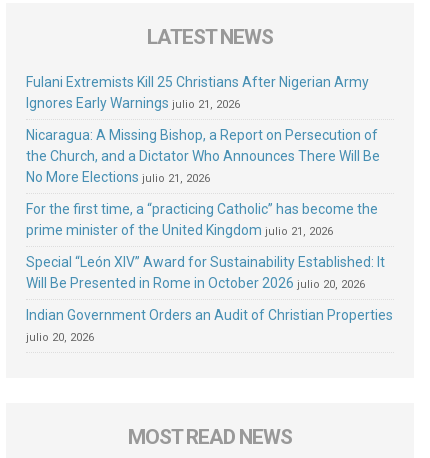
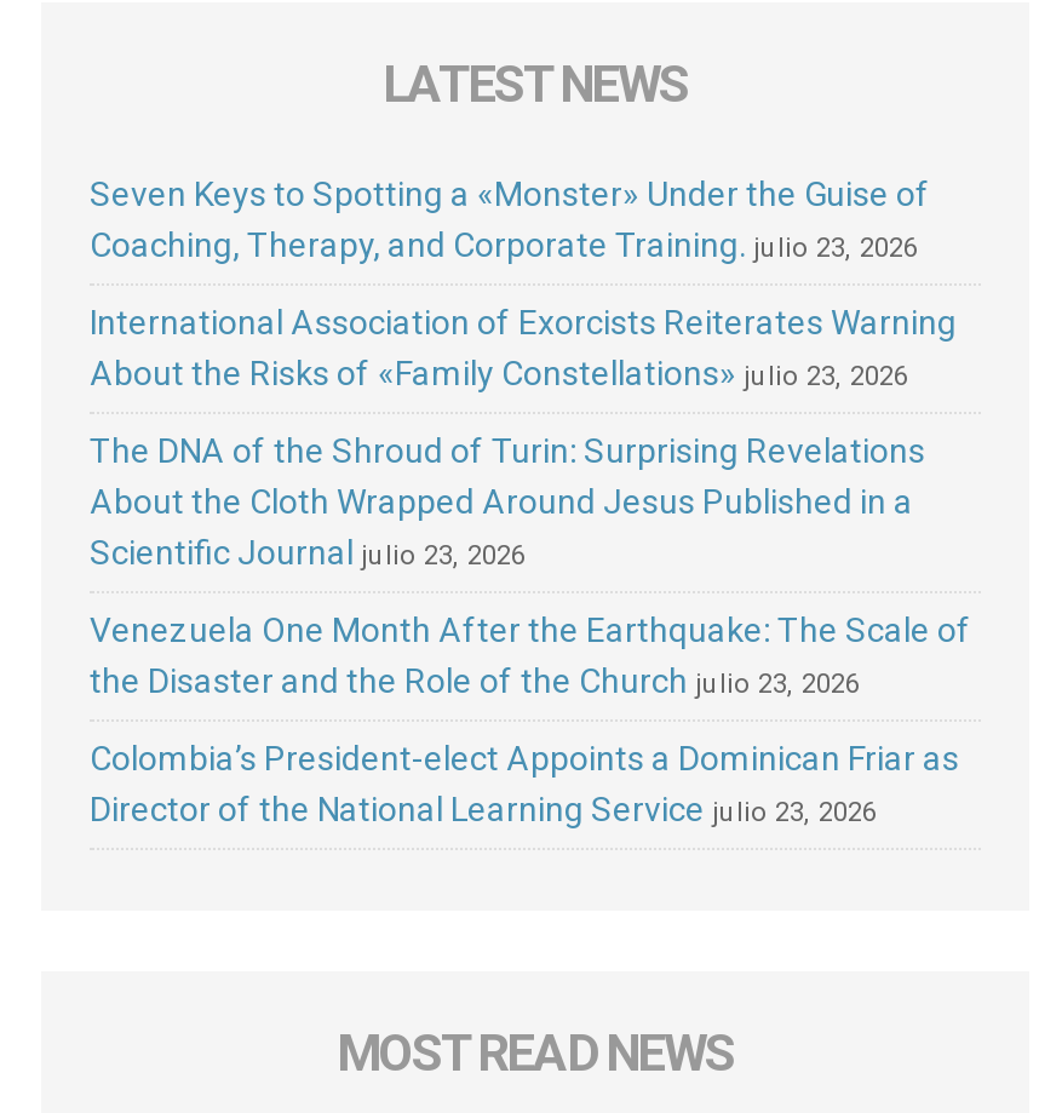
- Fulani Extremists Kill 25 Christians After Nigerian Army
- Ignores Early Warnings julio 21, 2026
- Nicaragua: A Missing Bishop, a Report on Persecution of
- the Church, and a Dictator Who Announces There Will Be
- No More Elections julio 21, 2026
- For the first time, a “practicing Catholic” has become the
- prime minister of the United Kingdom julio 21, 2026
- Special “León XIV” Award for Sustainability Established: It
- Will Be Presented in Rome in October 2026 julio 20, 2026
- Indian Government Orders an Audit of Christian Properties
- julio 20, 2026
+ Seven Keys to Spotting a «Monster» Under the Guise of
+ Coaching, Therapy, and Corporate Training. julio 23, 2026
+ International Association of Exorcists Reiterates Warning
+ About the Risks of «Family Constellations» julio 23, 2026
+ The DNA of the Shroud of Turin: Surprising Revelations
+ About the Cloth Wrapped Around Jesus Published in a
+ Scientific Journal julio 23, 2026
+ Venezuela One Month After the Earthquake: The Scale of
+ the Disaster and the Role of the Church julio 23, 2026
+ Colombia’s President-elect Appoints a Dominican Friar as
+ Director of the National Learning Service julio 23, 2026
